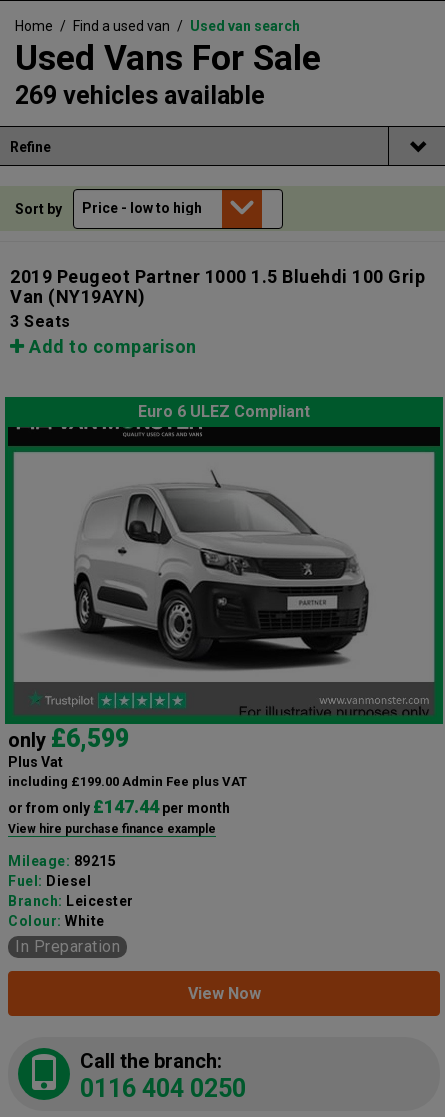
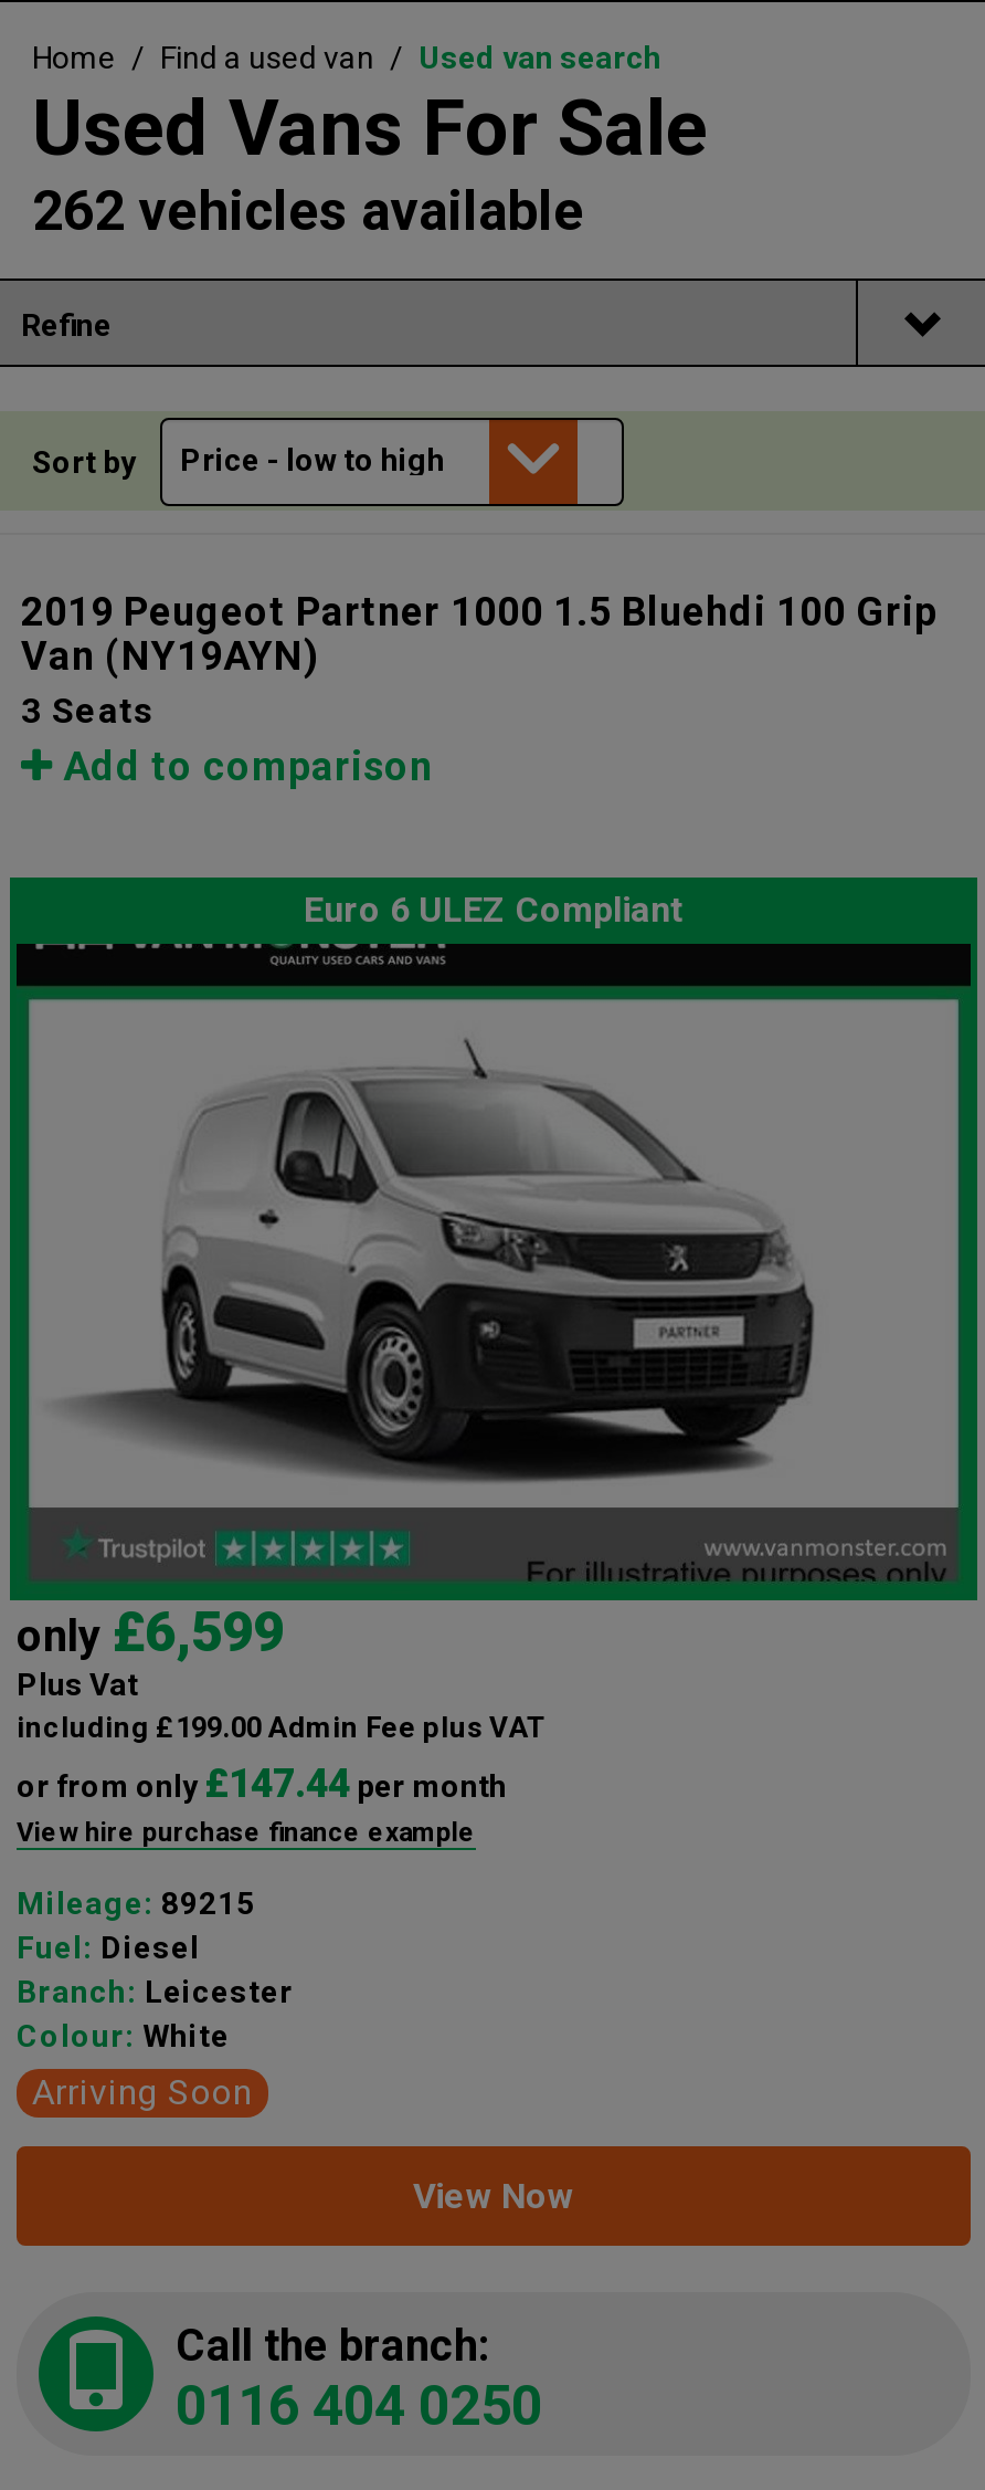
- 269 vehicles available
+ 262 vehicles available

- In Preparation
+ Arriving Soon
